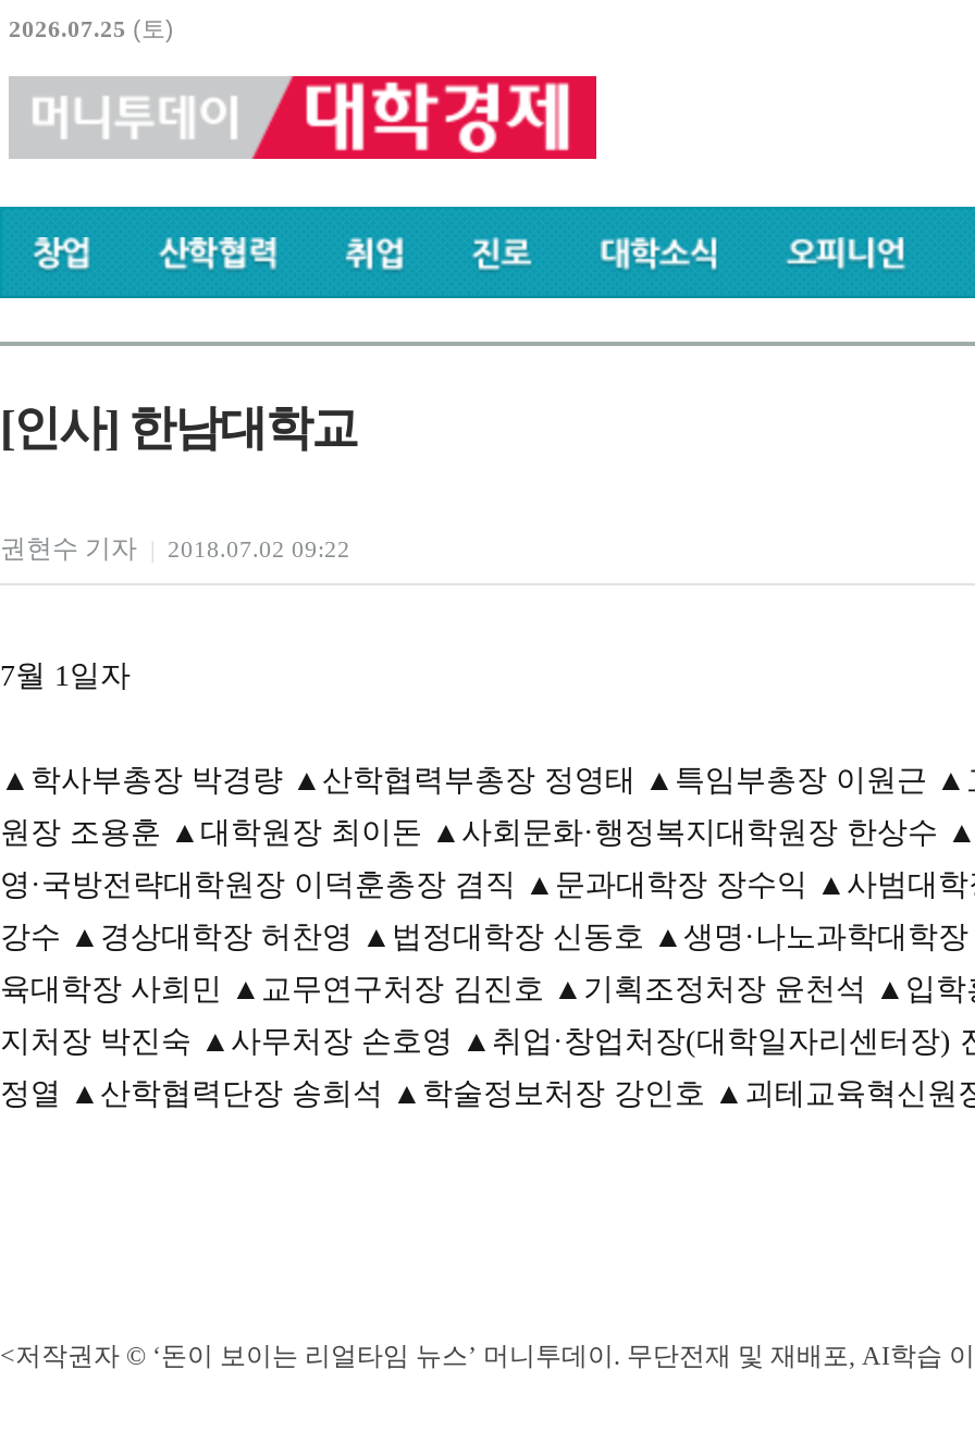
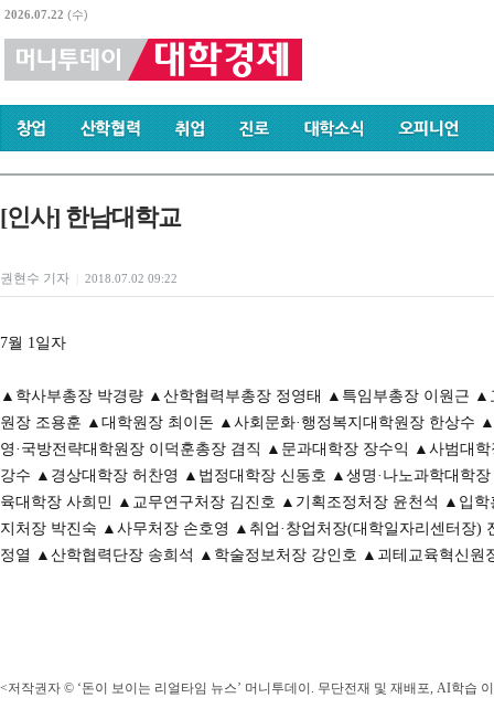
- 2026.07.25 (토)
+ 2026.07.22 (수)
